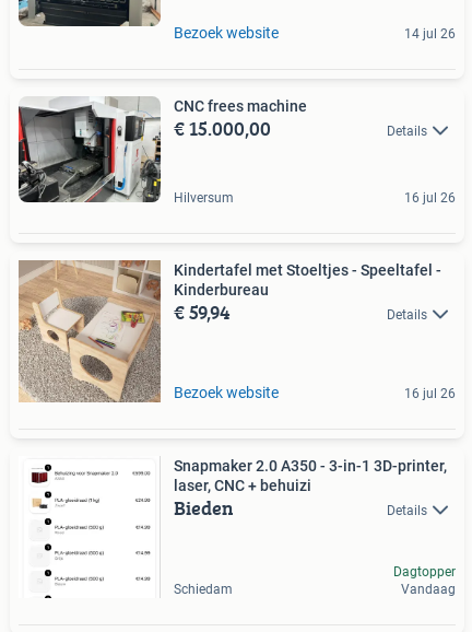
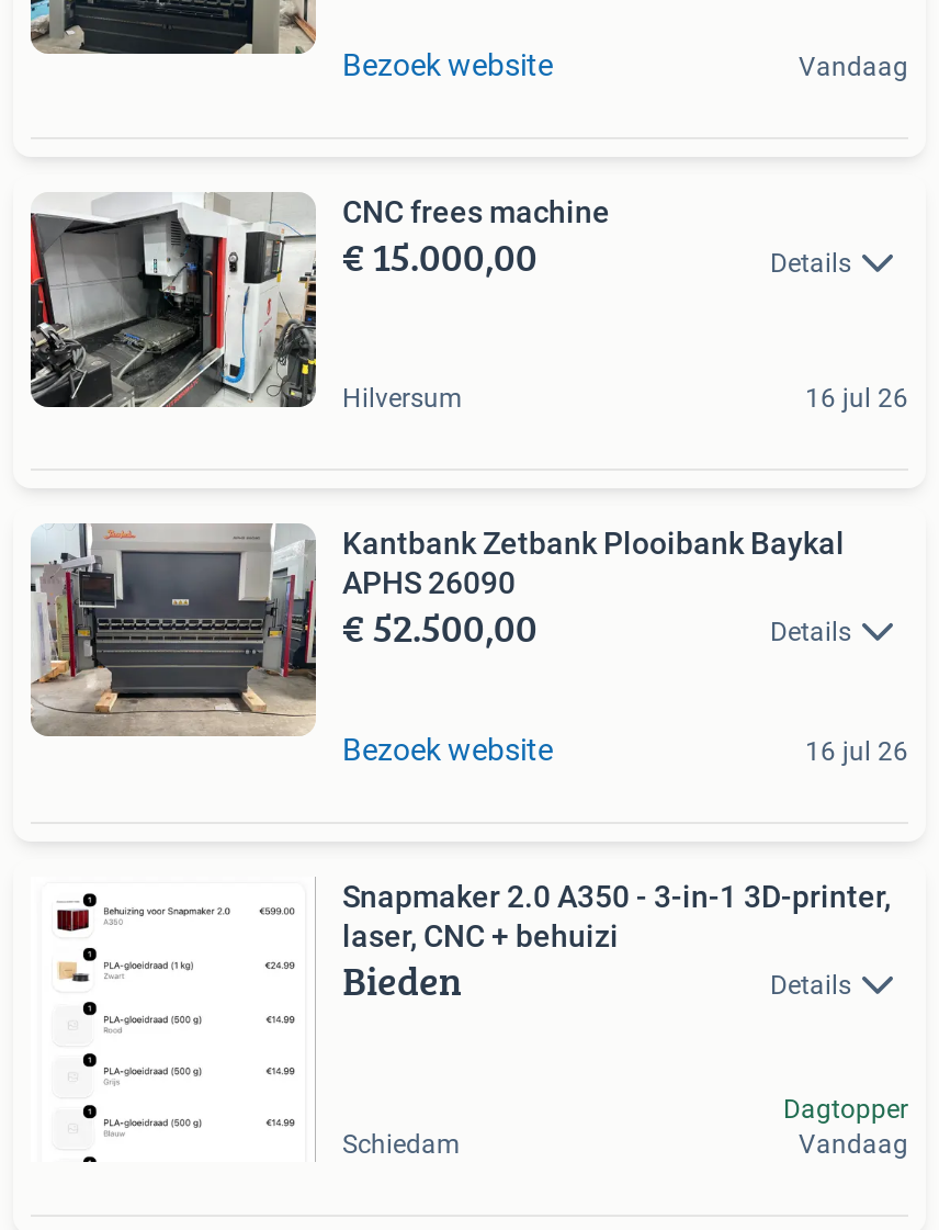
- 14 jul 26
+ Vandaag

- [image]
- Kindertafel met Stoeltjes - Speeltafel -
- Kinderbureau
- € 59,94
+ [image]
+ Kantbank Zetbank Plooibank Baykal
+ APHS 26090
+ € 52.500,00
